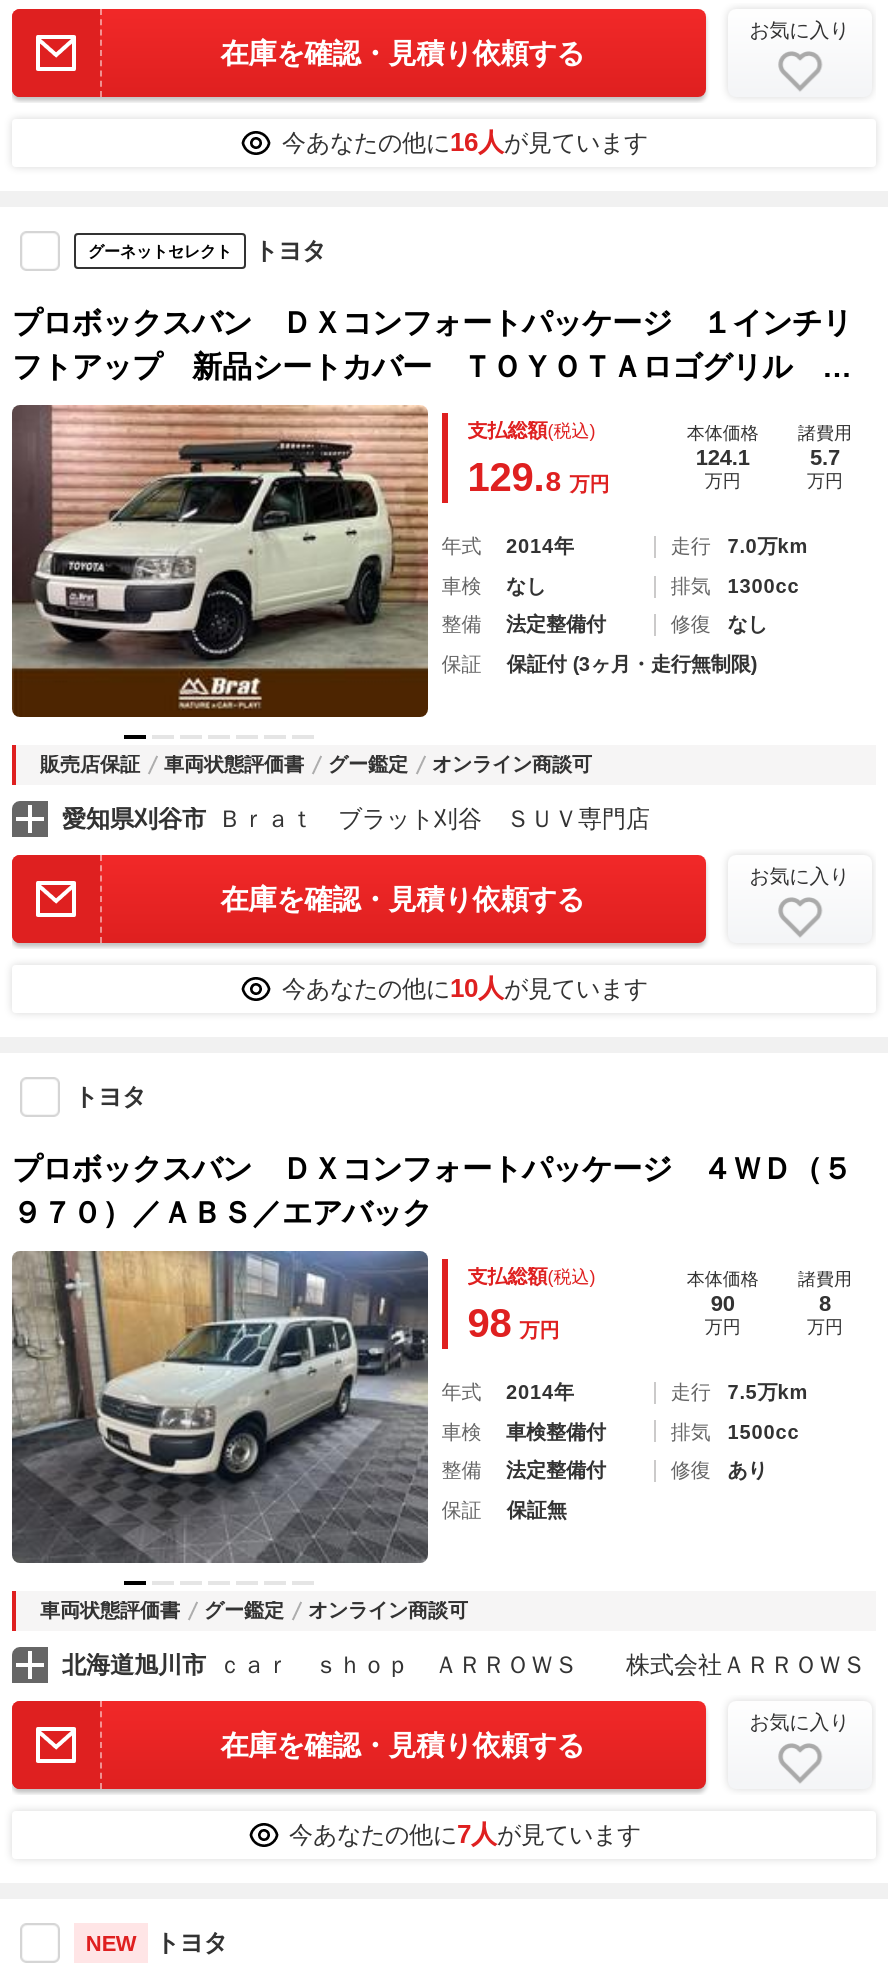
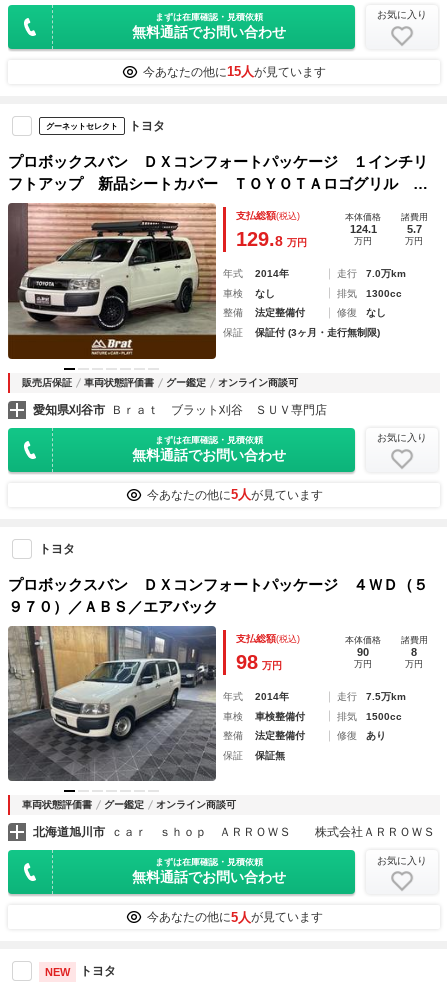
- 在庫を確認・見積り依頼する
+ まずは在庫確認・見積依頼
+ 無料通話でお問い合わせ

- 今あなたの他に16人が見ています
+ 今あなたの他に15人が見ています

- 在庫を確認・見積り依頼する
+ まずは在庫確認・見積依頼
+ 無料通話でお問い合わせ

- 今あなたの他に10人が見ています
+ 今あなたの他に5人が見ています

- 在庫を確認・見積り依頼する
+ まずは在庫確認・見積依頼
+ 無料通話でお問い合わせ

- 今あなたの他に7人が見ています
+ 今あなたの他に5人が見ています
